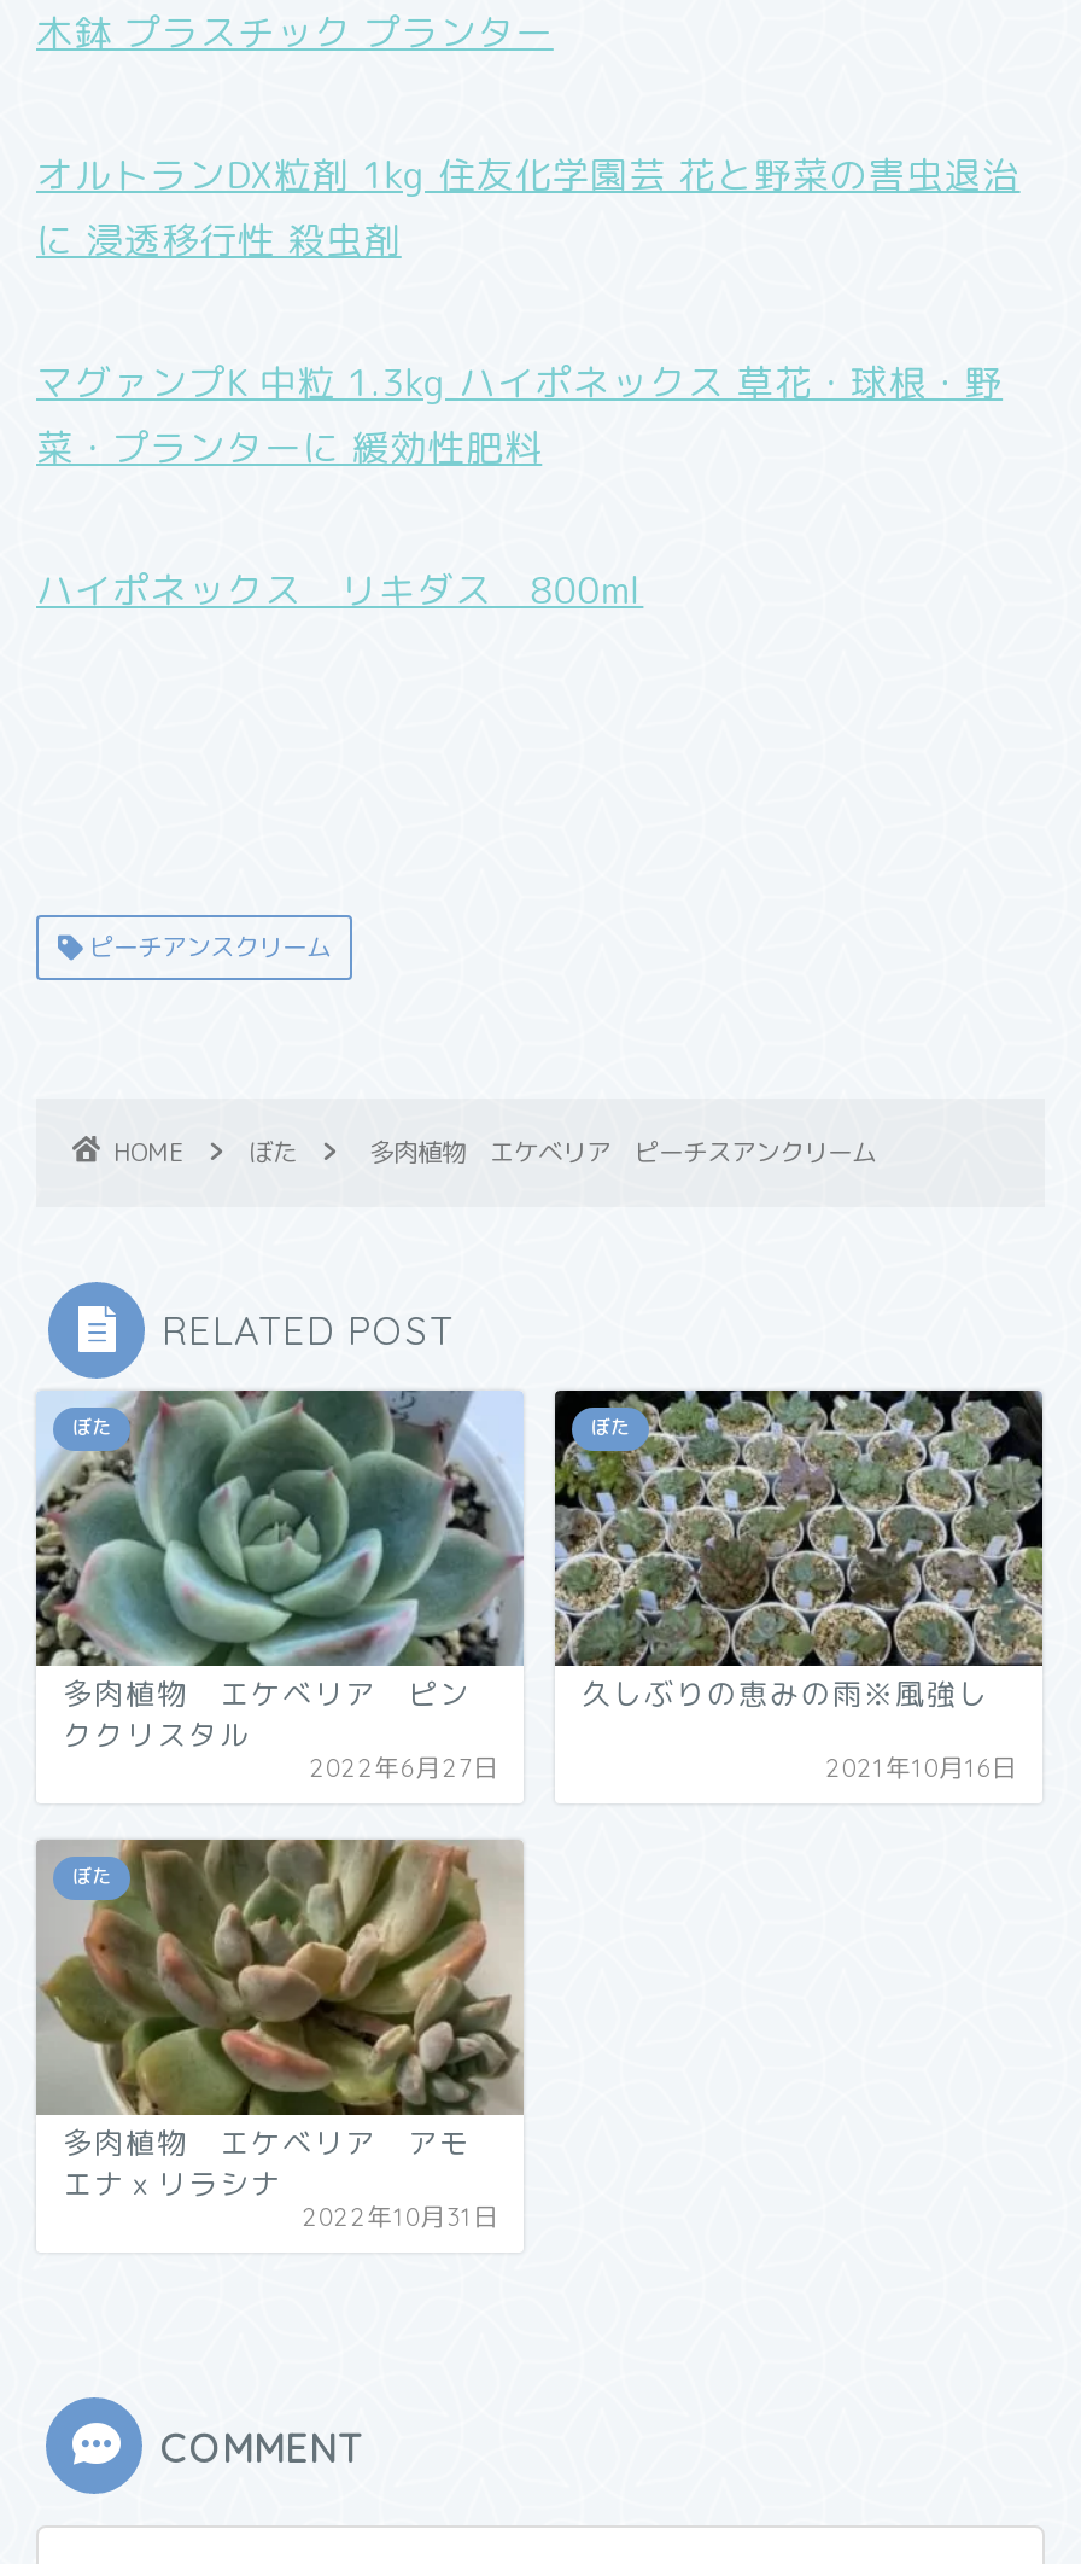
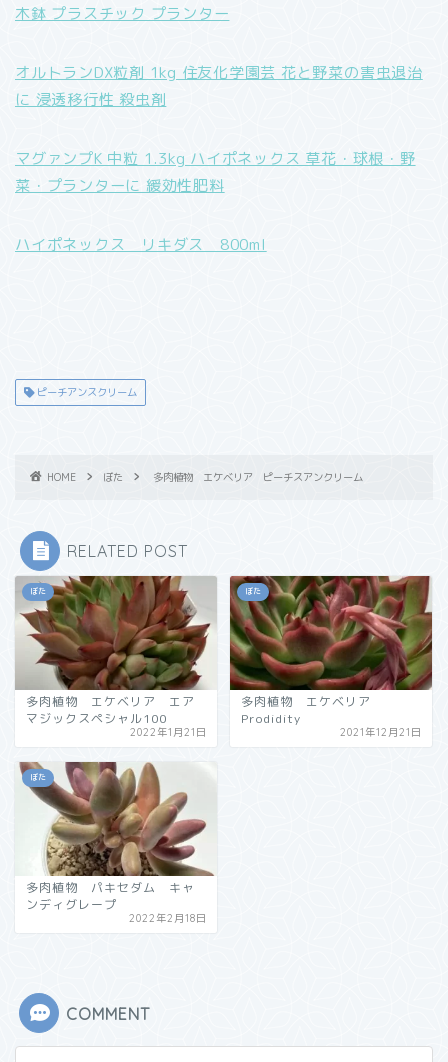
- [image]
- 多肉植物 エケベリア ピン
- ククリスタル
- 2022年6月27日
+ [image]
+ 多肉植物 エケベリア エア
+ マジックスペシャル100
+ 2022年1月21日

- [image]
- 久しぶりの恵みの雨※風強し
- 2021年10月16日
+ [image]
+ 多肉植物 エケベリア
+ Prodidity
+ 2021年12月21日

- [image]
- 多肉植物 エケベリア アモ
- エナｘリラシナ
- 2022年10月31日
+ [image]
+ 多肉植物 パキセダム キャ
+ ンディグレープ
+ 2022年2月18日
